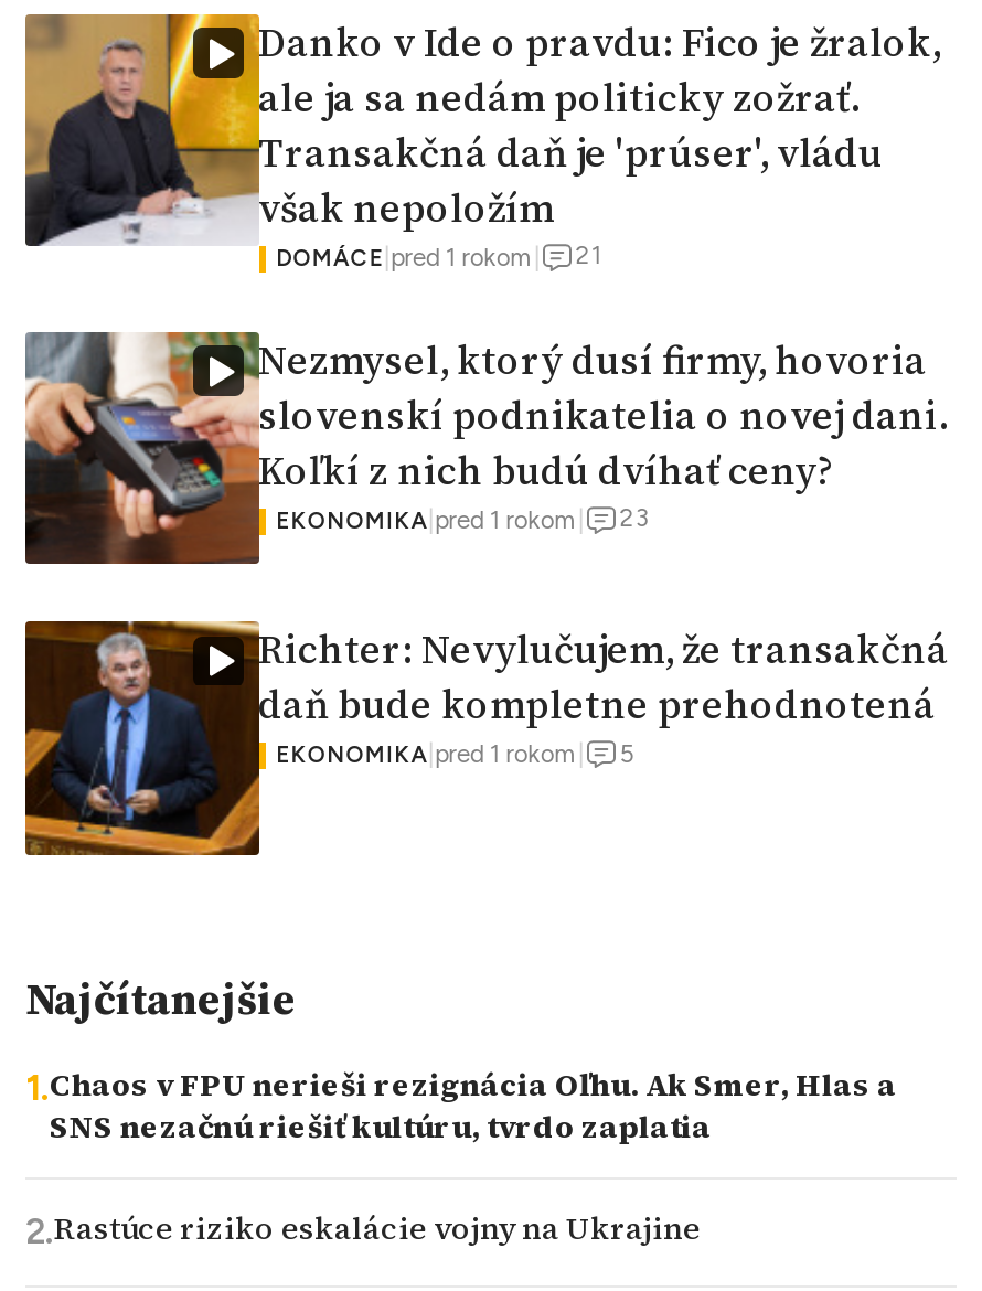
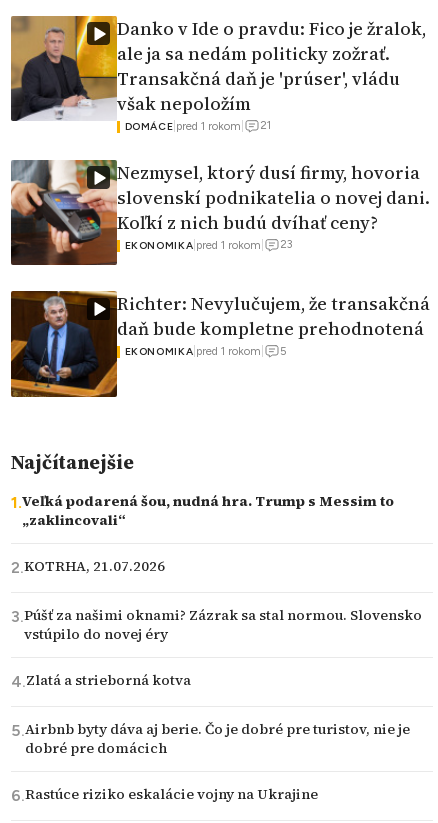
- Chaos v FPU nerieši rezignácia Oľhu. Ak Smer, Hlas a
- SNS nezačnú riešiť kultúru, tvrdo zaplatia
+ Veľká podarená šou, nudná hra. Trump s Messim to
+ „zaklincovali“
+ KOTRHA, 21.07.2026
+ Púšť za našimi oknami? Zázrak sa stal normou. Slovensko
+ vstúpilo do novej éry
+ Zlatá a strieborná kotva
+ Airbnb byty dáva aj berie. Čo je dobré pre turistov, nie je
+ dobré pre domácich
